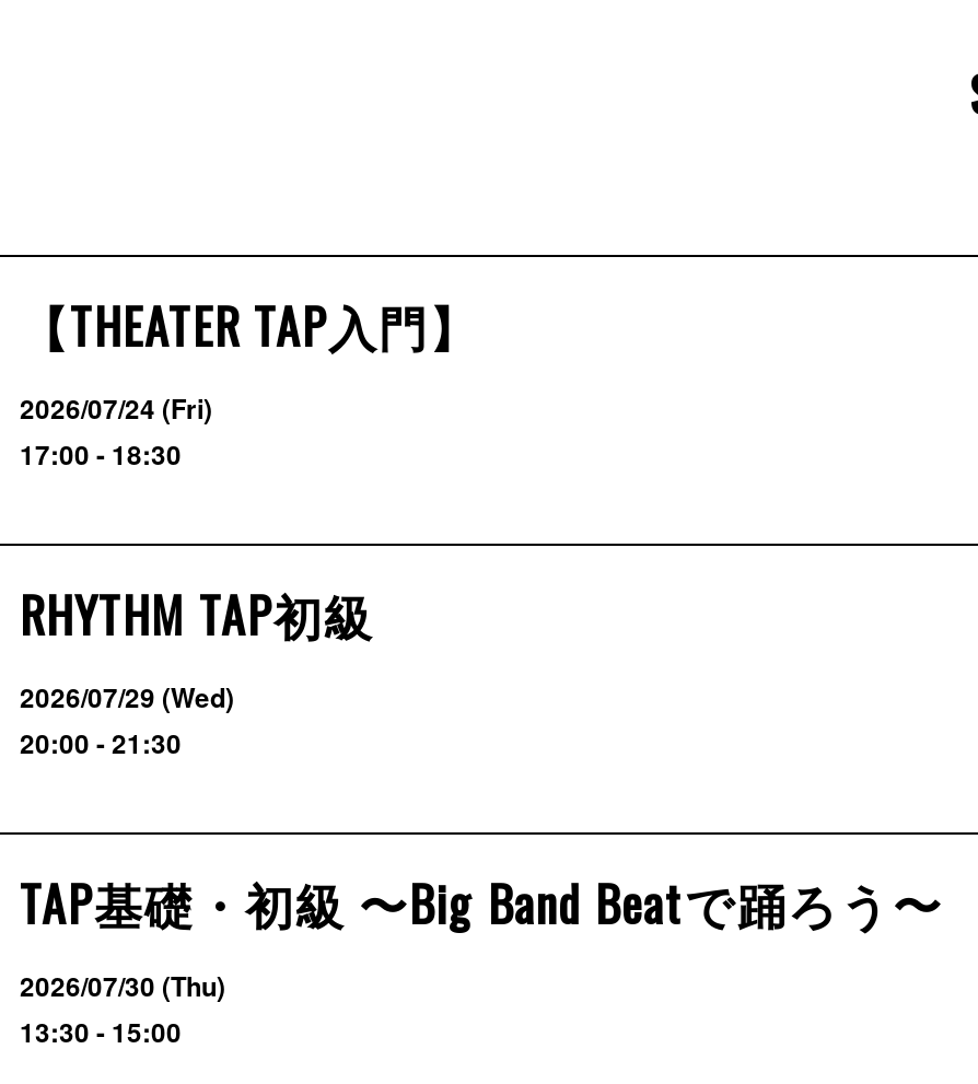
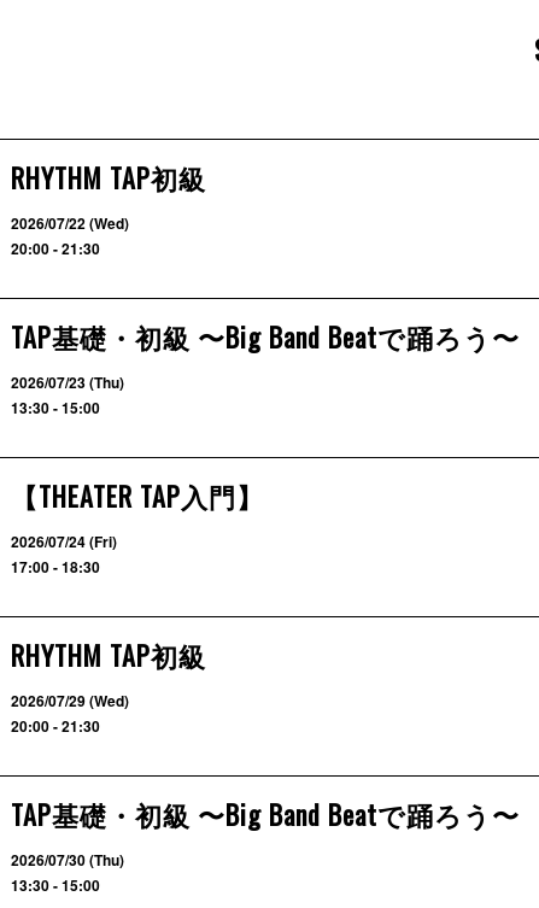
+ RHYTHM TAP初級
+ 2026/07/22 (Wed)
+ 20:00 - 21:30
+ TAP基礎・初級 〜Big Band Beatで踊ろう〜
+ 2026/07/23 (Thu)
+ 13:30 - 15:00
